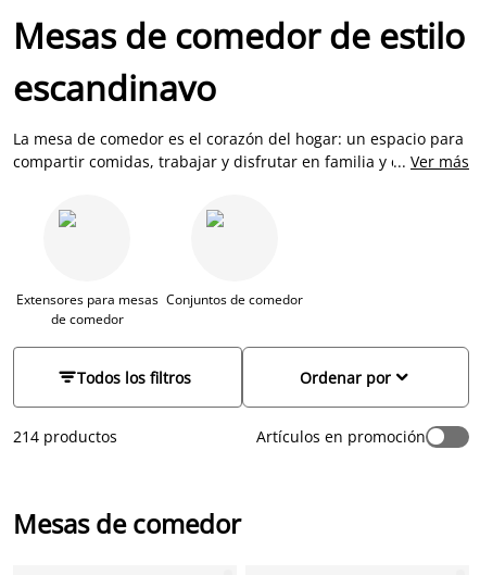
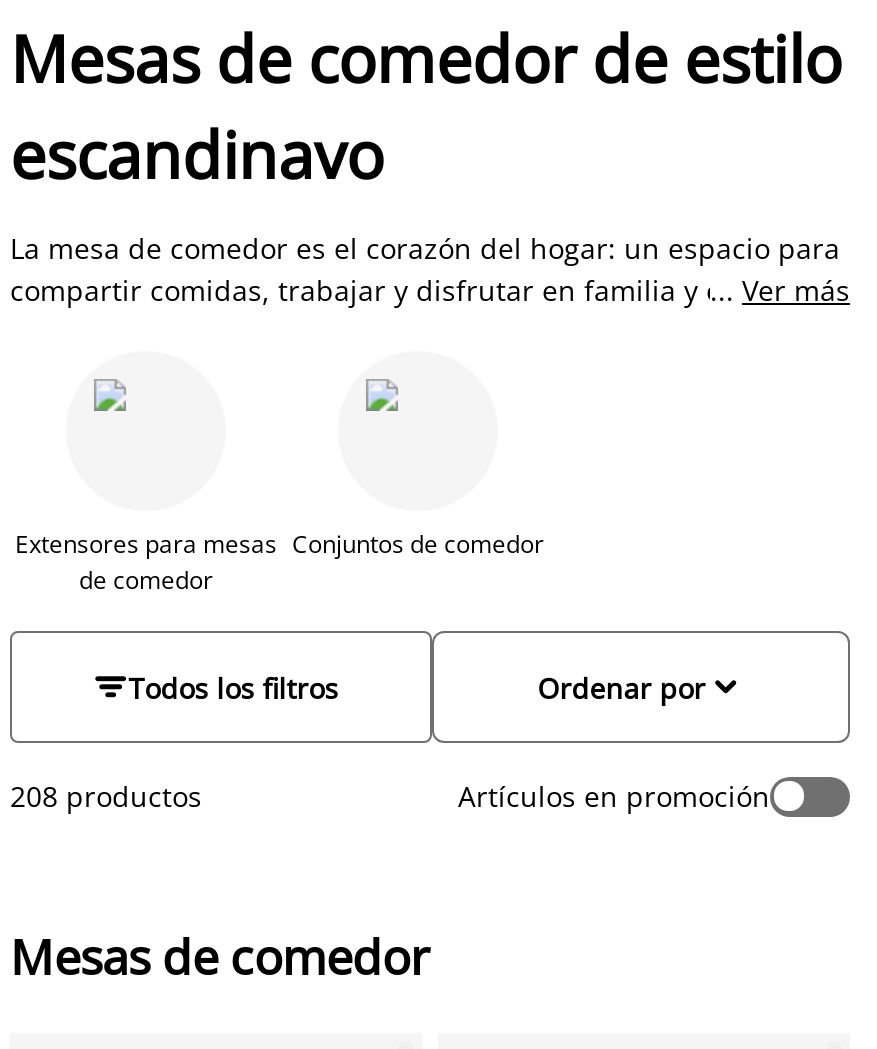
- 214 productos
+ 208 productos
